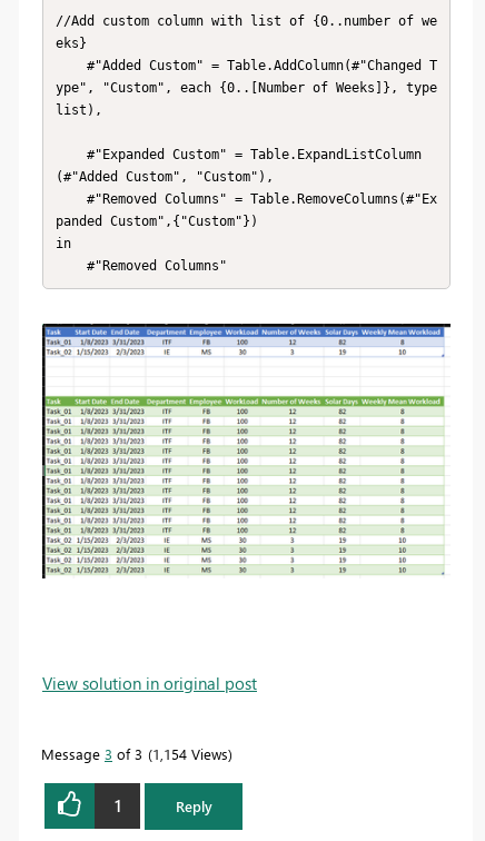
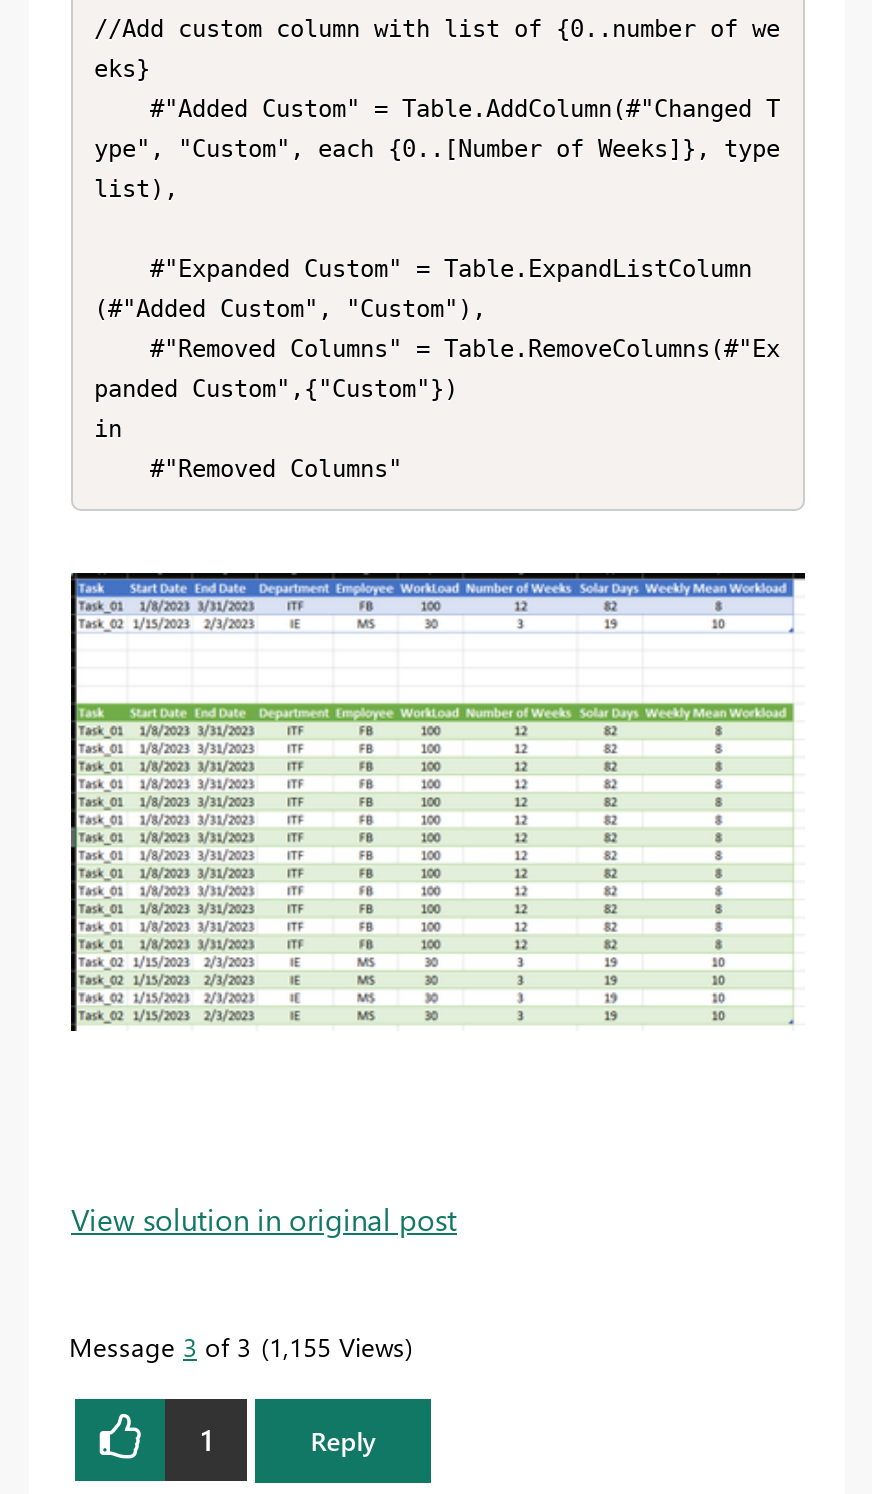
- Message 3 of 3 1,154 Views
+ Message 3 of 3 1,155 Views
